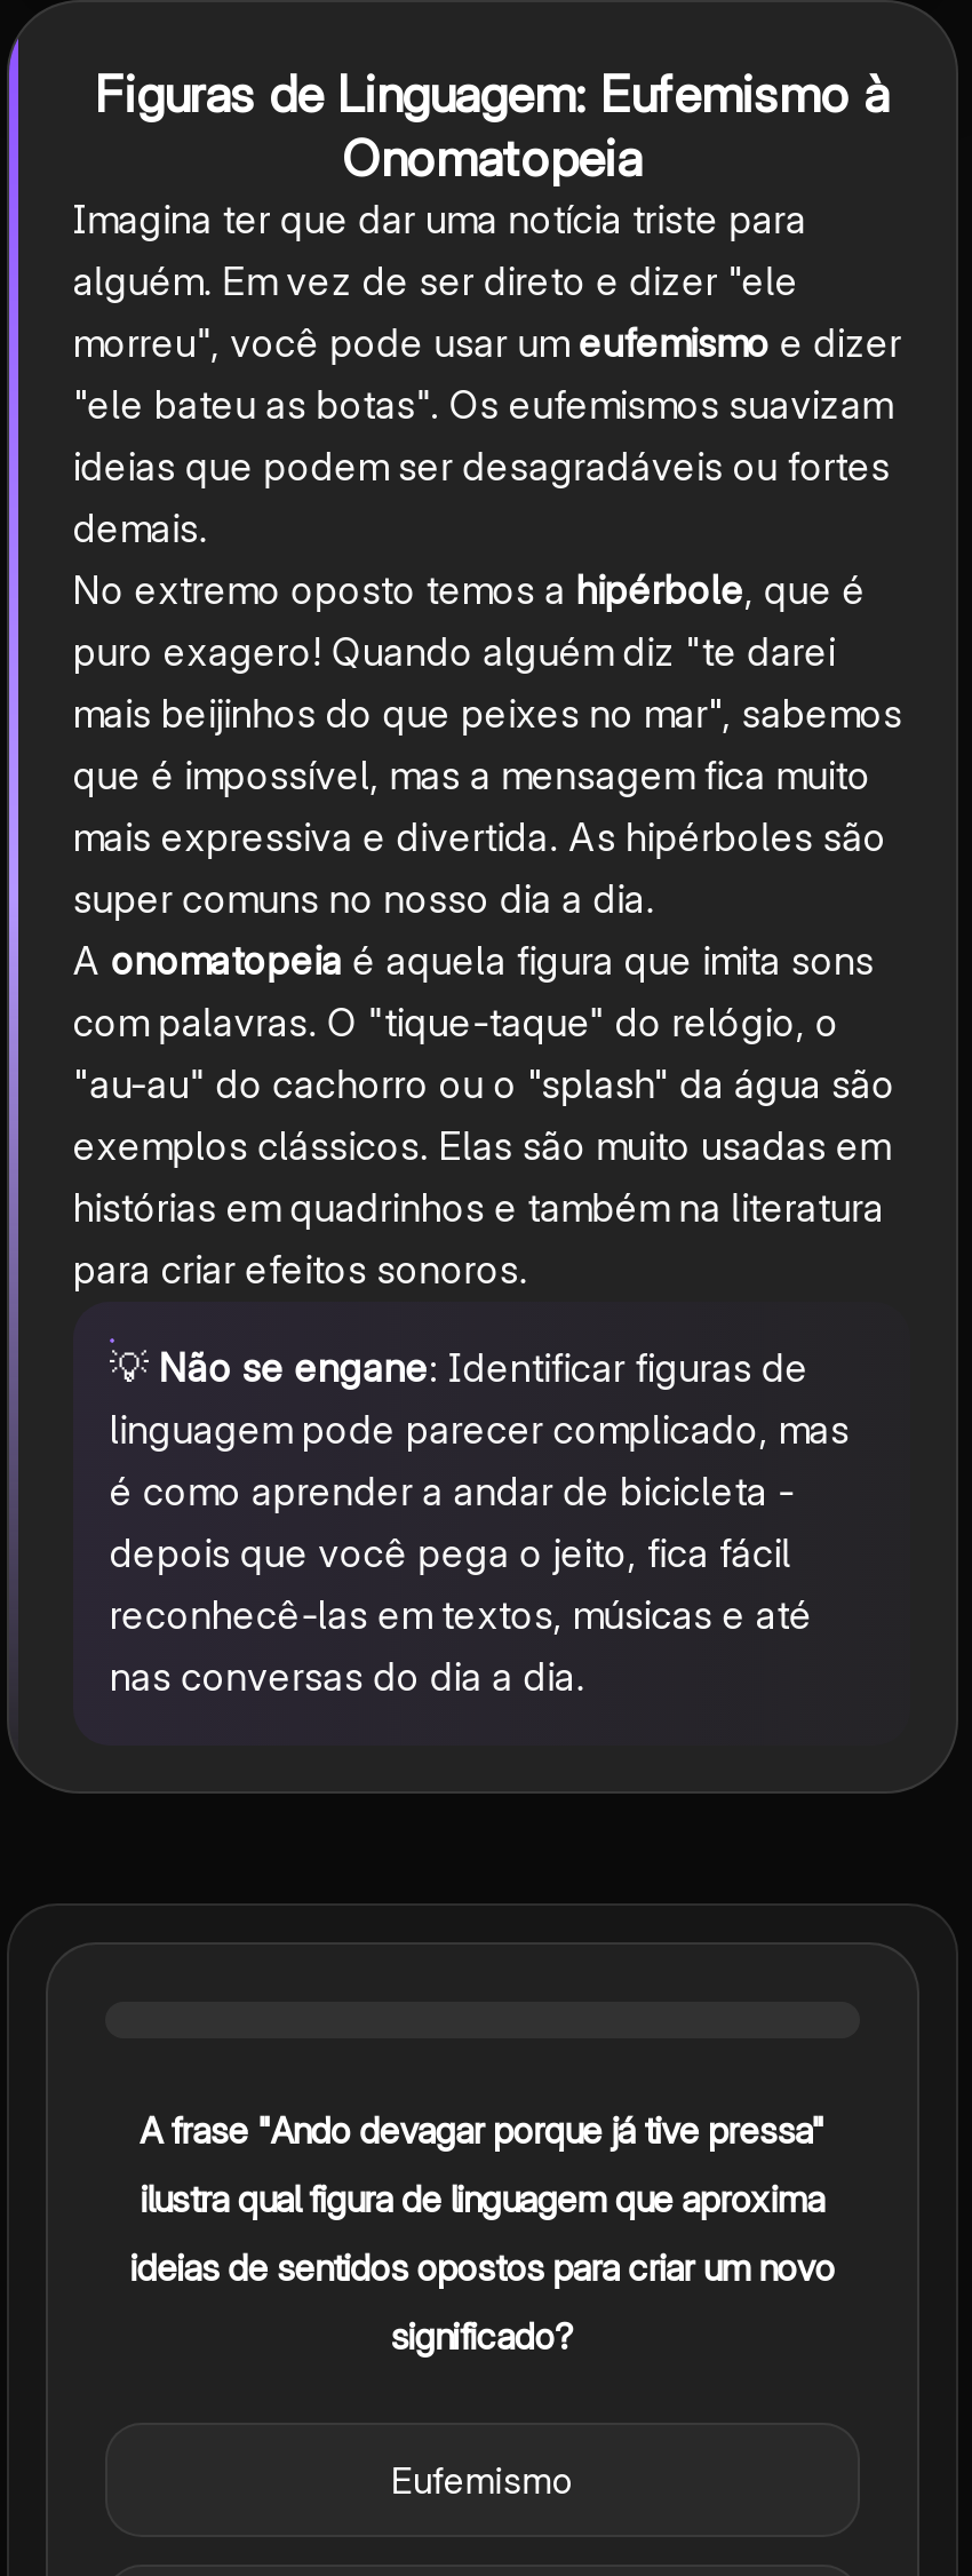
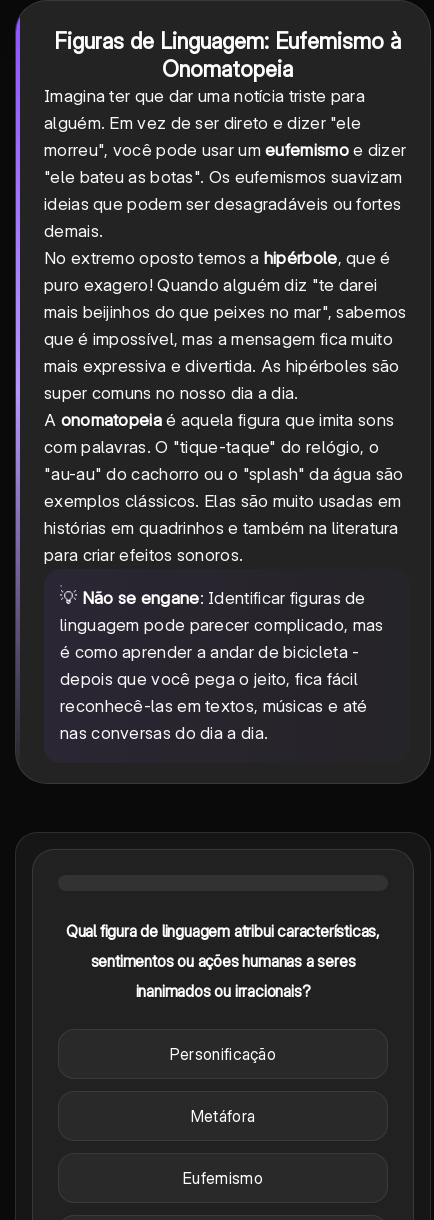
- A frase "Ando devagar porque já tive pressa"
- ilustra qual figura de linguagem que aproxima
- ideias de sentidos opostos para criar um novo
- significado?
+ Qual figura de linguagem atribui características,
+ sentimentos ou ações humanas a seres
+ inanimados ou irracionais?
+ Personificação
+ Metáfora
